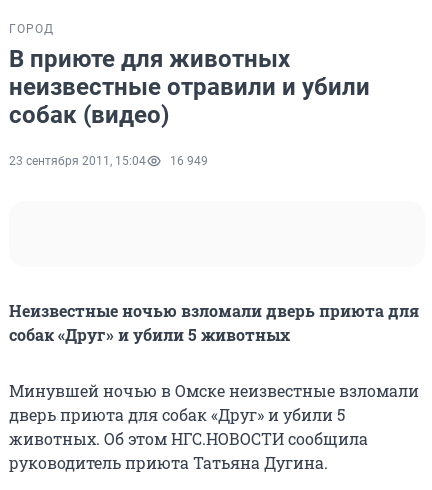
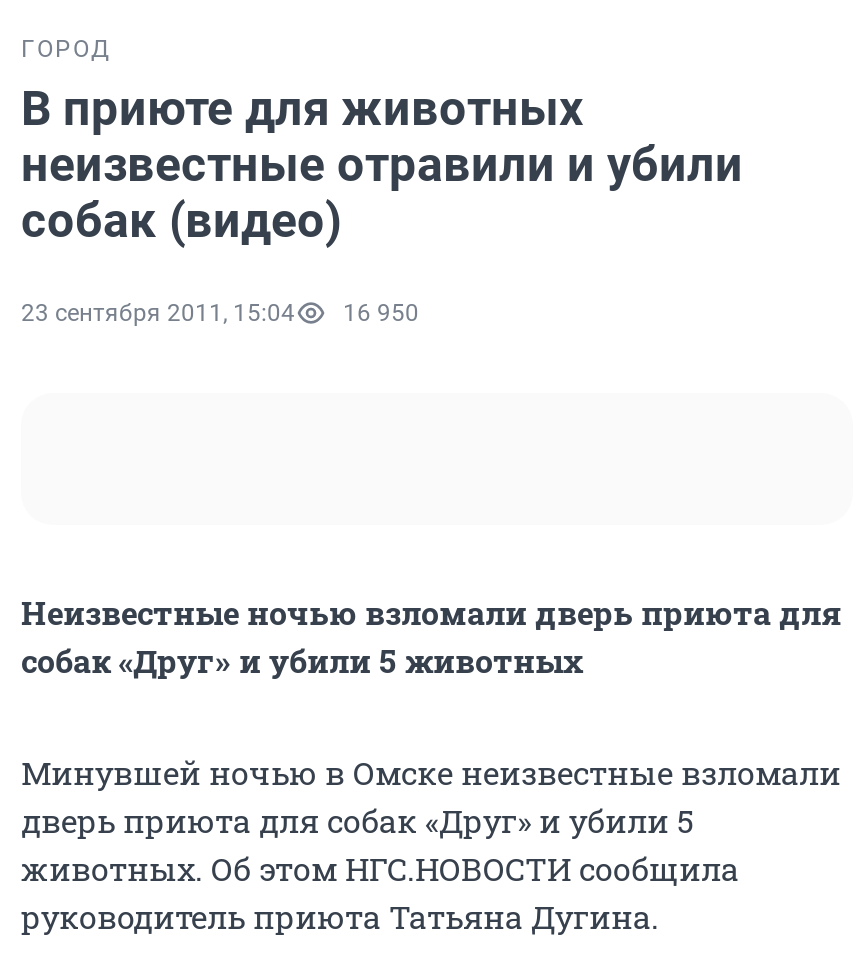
- 23 сентября 2011, 15:04 16 949
+ 23 сентября 2011, 15:04 16 950
